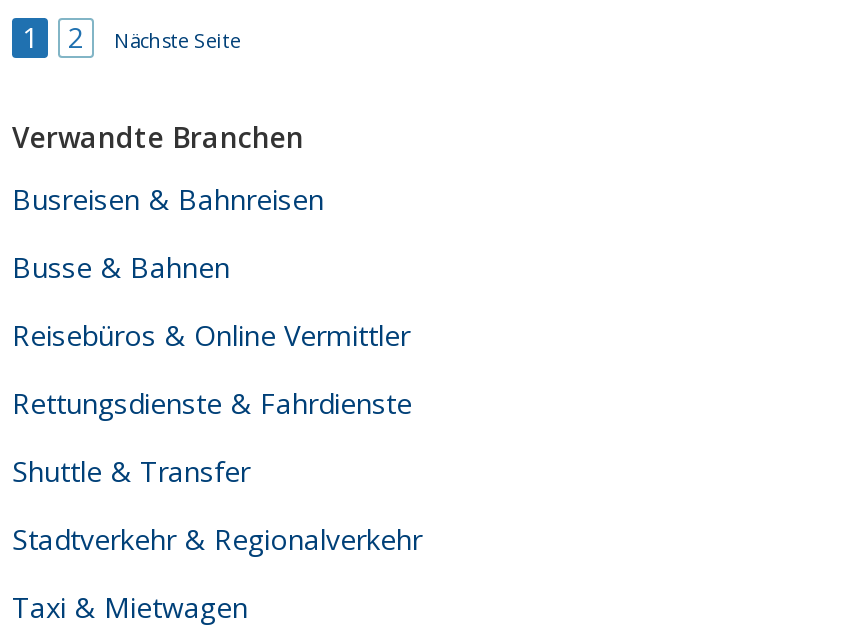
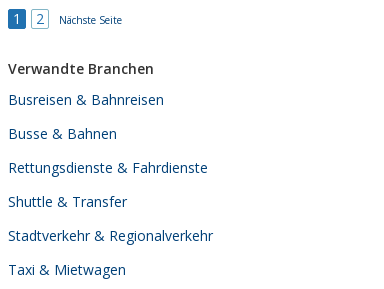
- Reisebüros & Online Vermittler
